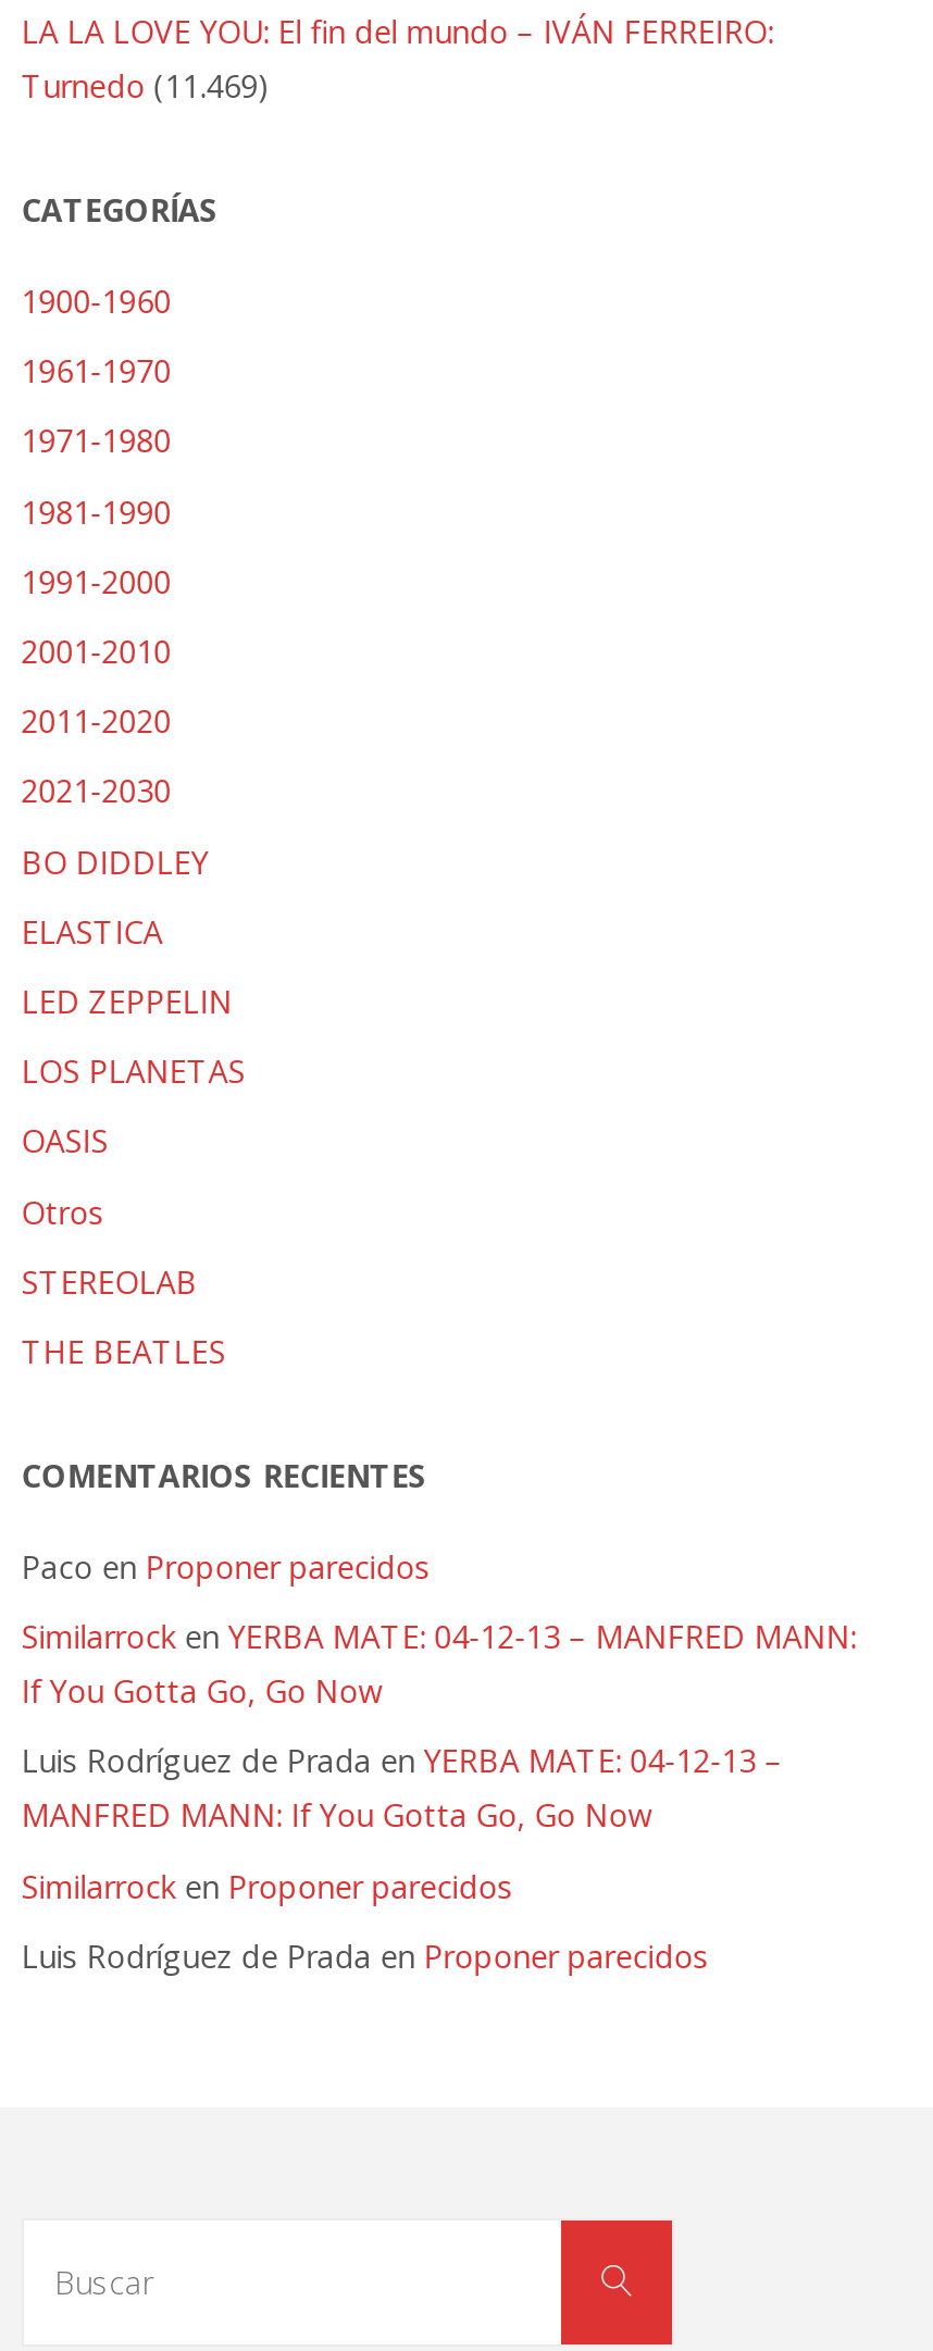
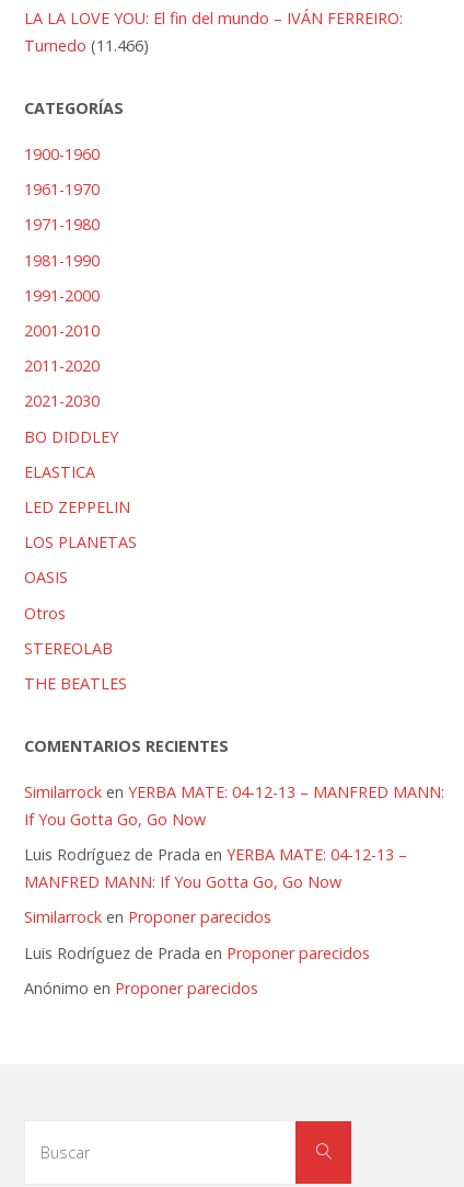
- Turnedo (11.469)
+ Turnedo (11.466)

- Paco en Proponer parecidos

moved up: Similarrock en YERBA MATE: 04-12-13 – MANFRED MANN: | If You Gotta Go, Go Now | Luis Rodríguez de Prada en YERBA MATE: 04-12-13 – | MANFRED MANN: If You Gotta Go, Go Now | Similarrock en Proponer parecidos | Luis Rodríguez de Prada en Proponer parecidos

+ Anónimo en Proponer parecidos
